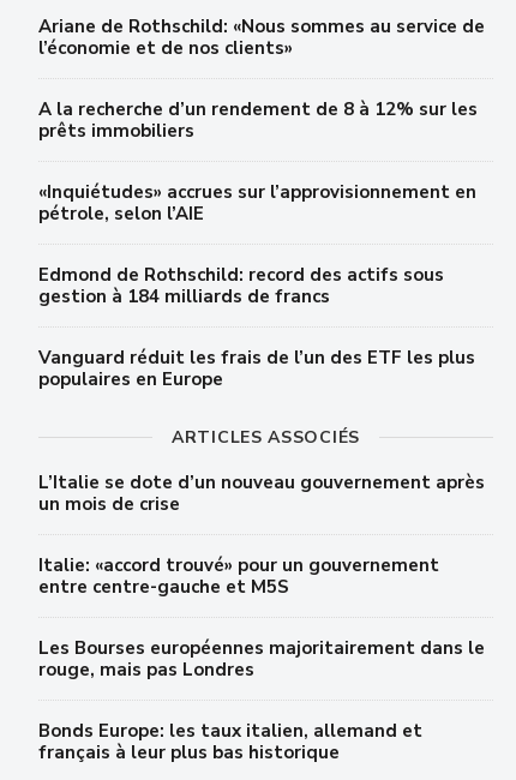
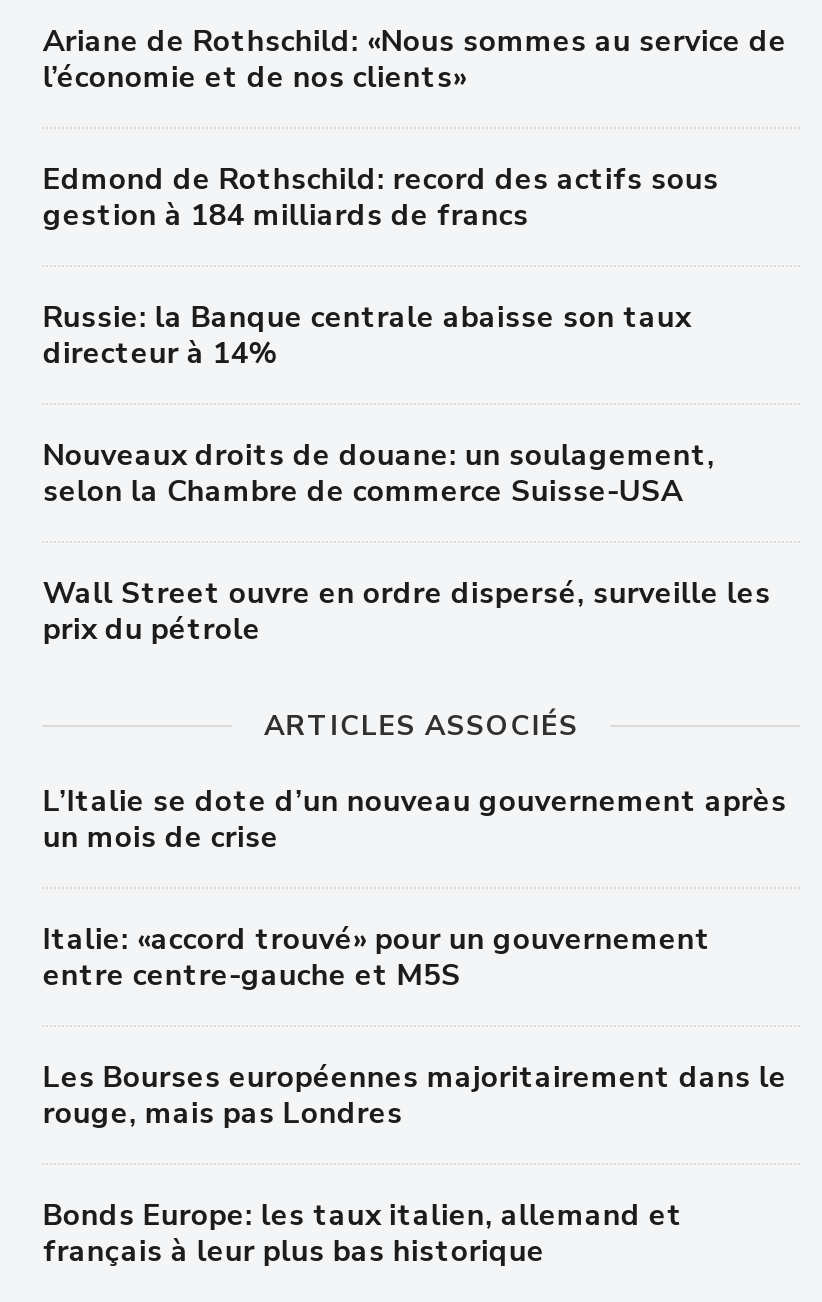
- A la recherche d’un rendement de 8 à 12% sur les
- prêts immobiliers
- «Inquiétudes» accrues sur l’approvisionnement en
- pétrole, selon l’AIE

moved up: Edmond de Rothschild: record des actifs sous | gestion à 184 milliards de francs

- Vanguard réduit les frais de l’un des ETF les plus
- populaires en Europe
+ Russie: la Banque centrale abaisse son taux
+ directeur à 14%
+ Nouveaux droits de douane: un soulagement,
+ selon la Chambre de commerce Suisse-USA
+ Wall Street ouvre en ordre dispersé, surveille les
+ prix du pétrole
